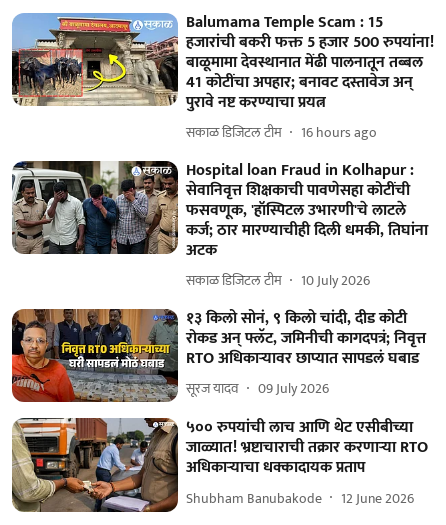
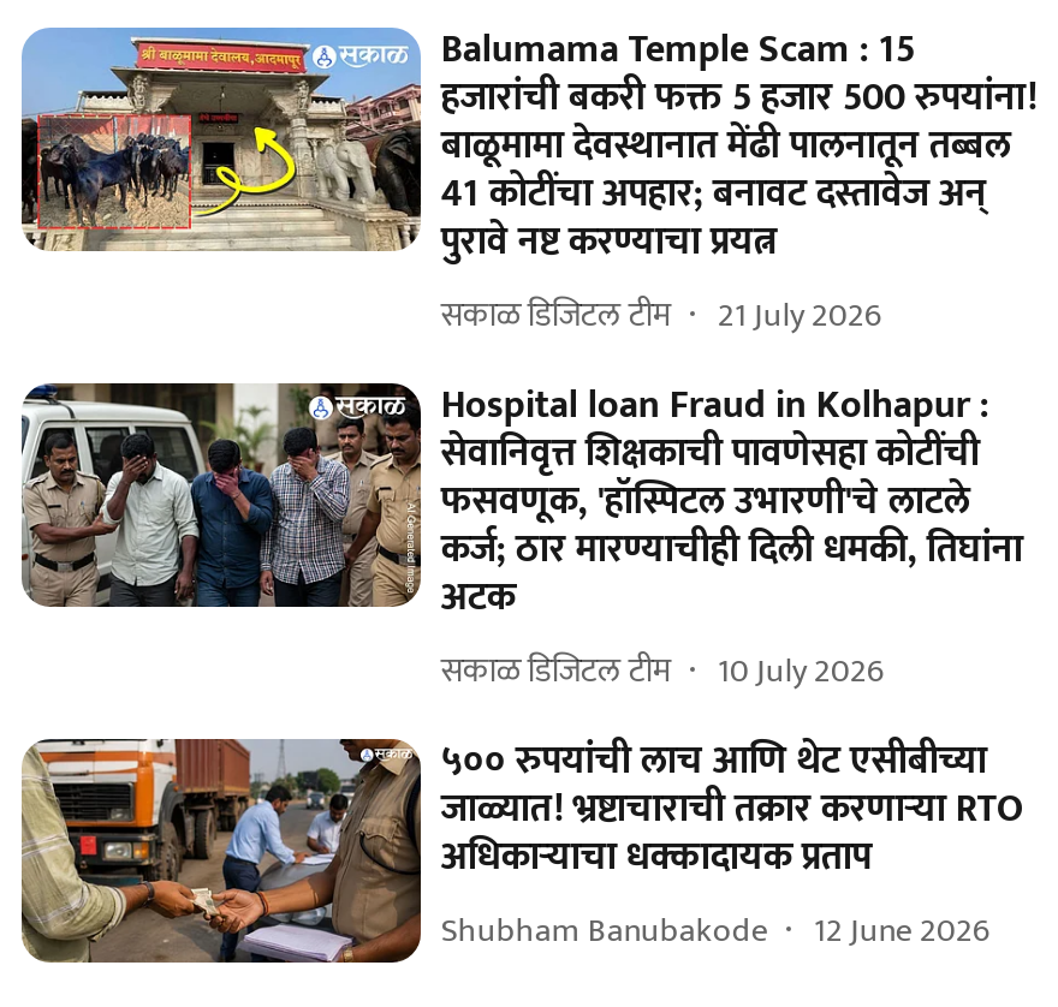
- सकाळ डिजिटल टीम 16 hours ago
+ सकाळ डिजिटल टीम 21 July 2026

- [image]
- १३ किलो सोनं, ९ किलो चांदी, दीड कोटी
- रोकड अन् फ्लॅट, जमिनीची कागदपत्रं; निवृत्त
- RTO अधिकाऱ्यावर छाप्यात सापडलं घबाड
- सूरज यादव
- 09 July 2026
